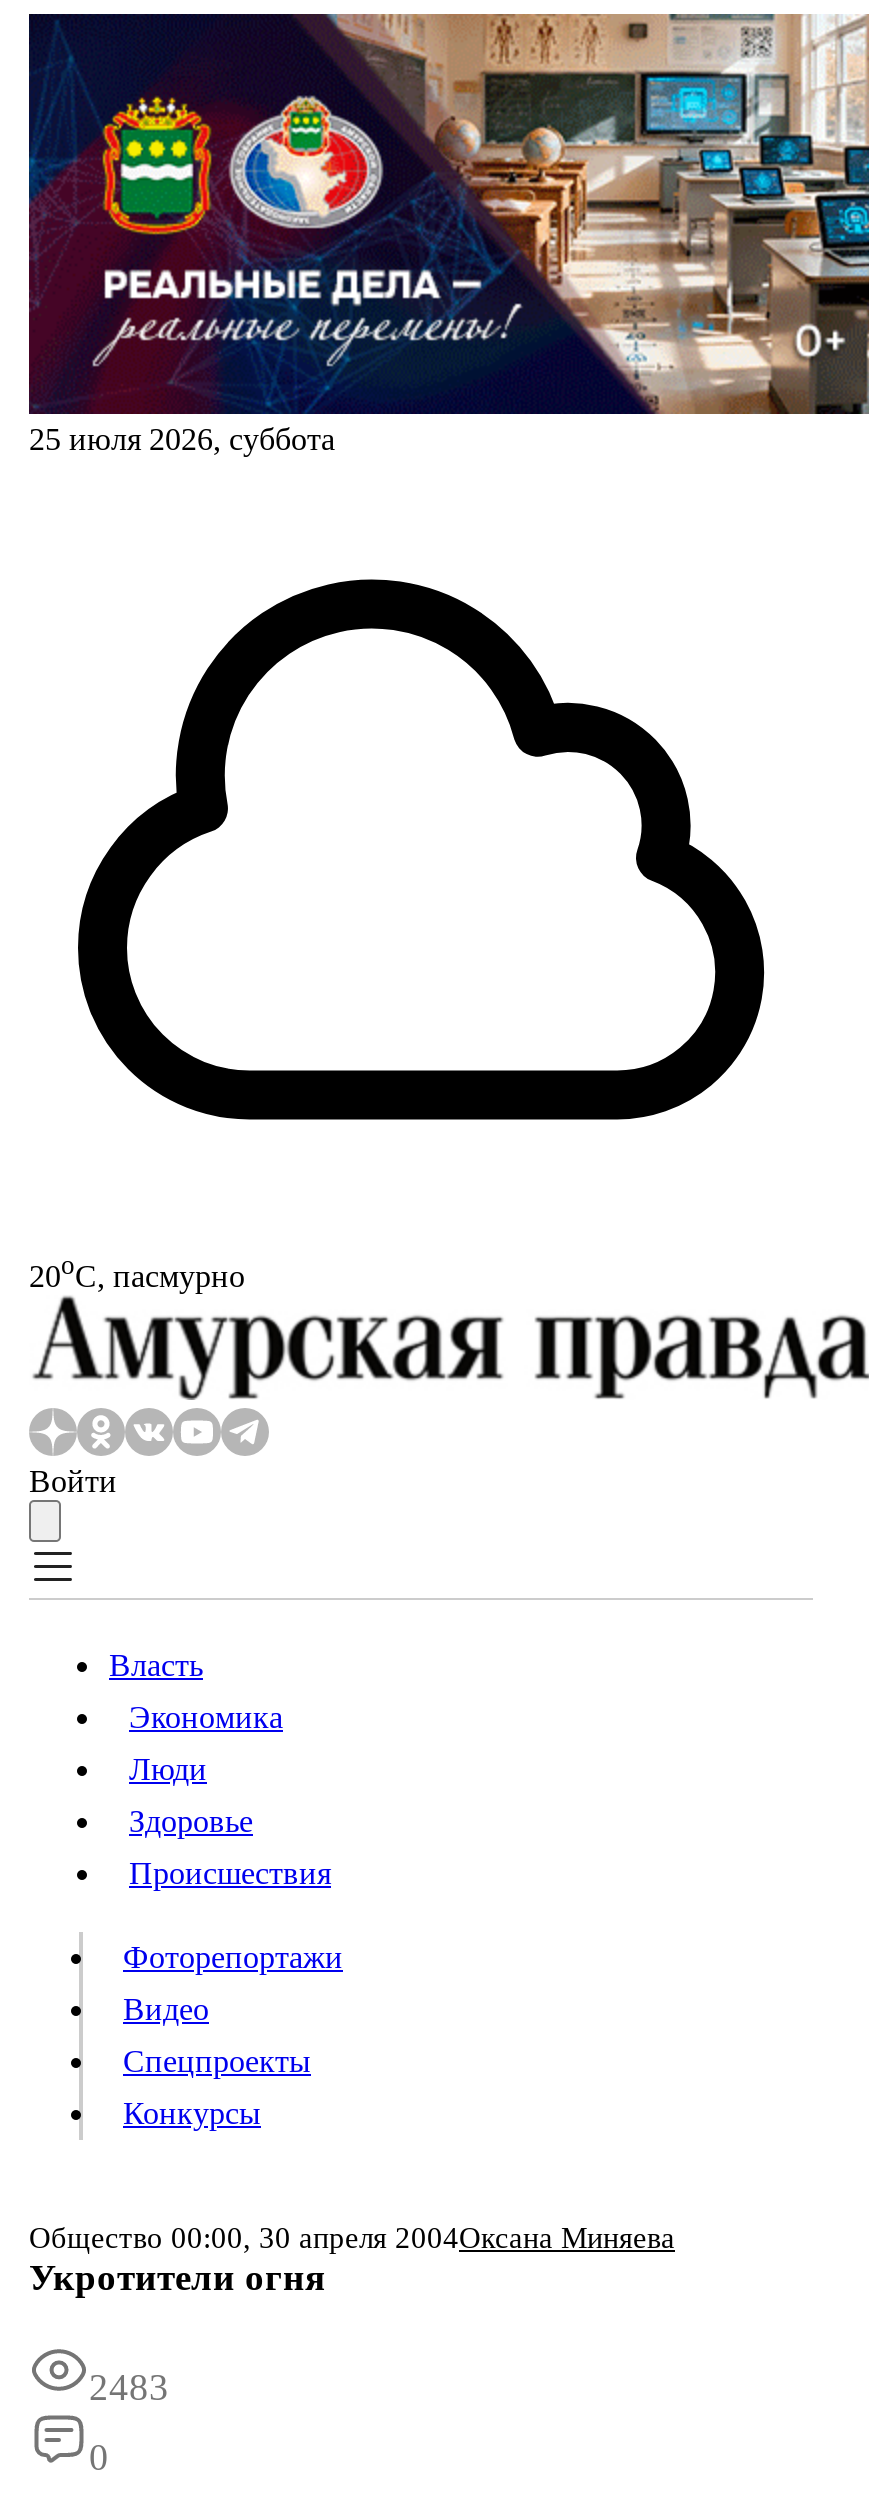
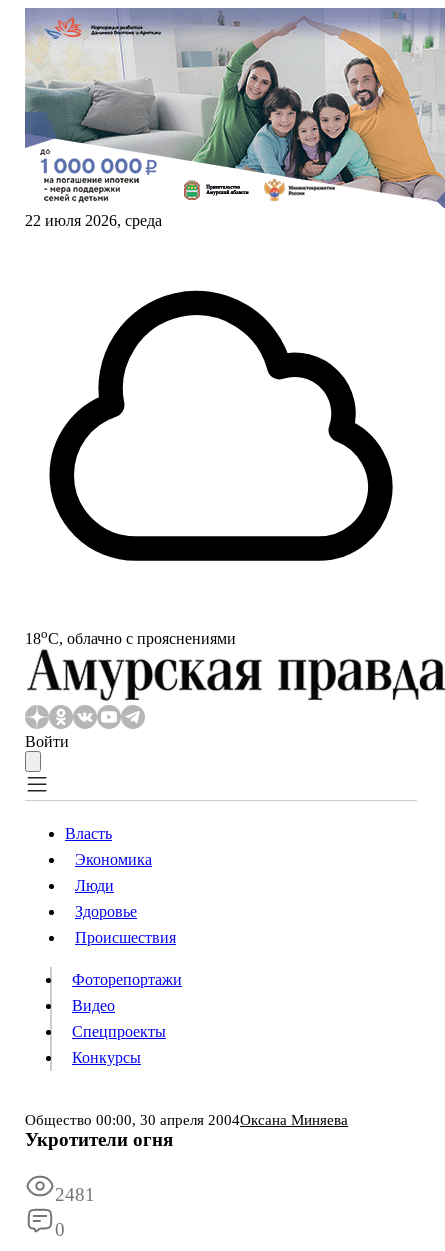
- [image]
- 25 июля 2026, суббота
+ [image]
+ 22 июля 2026, среда

- 20oС, пасмурно
+ 18oС, облачно с прояснениями

- 2483
+ 2481
